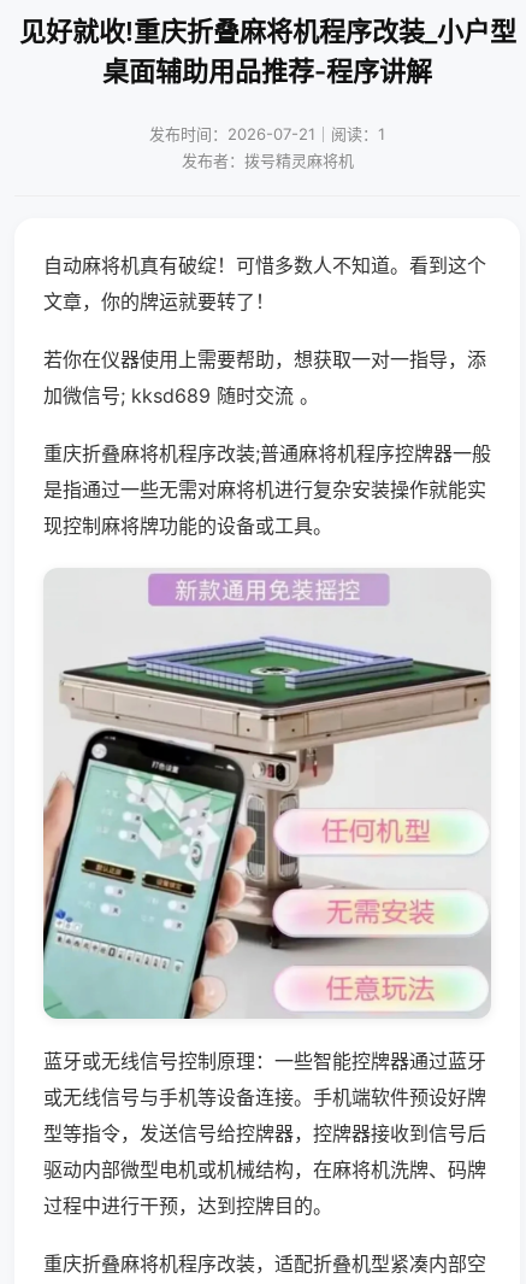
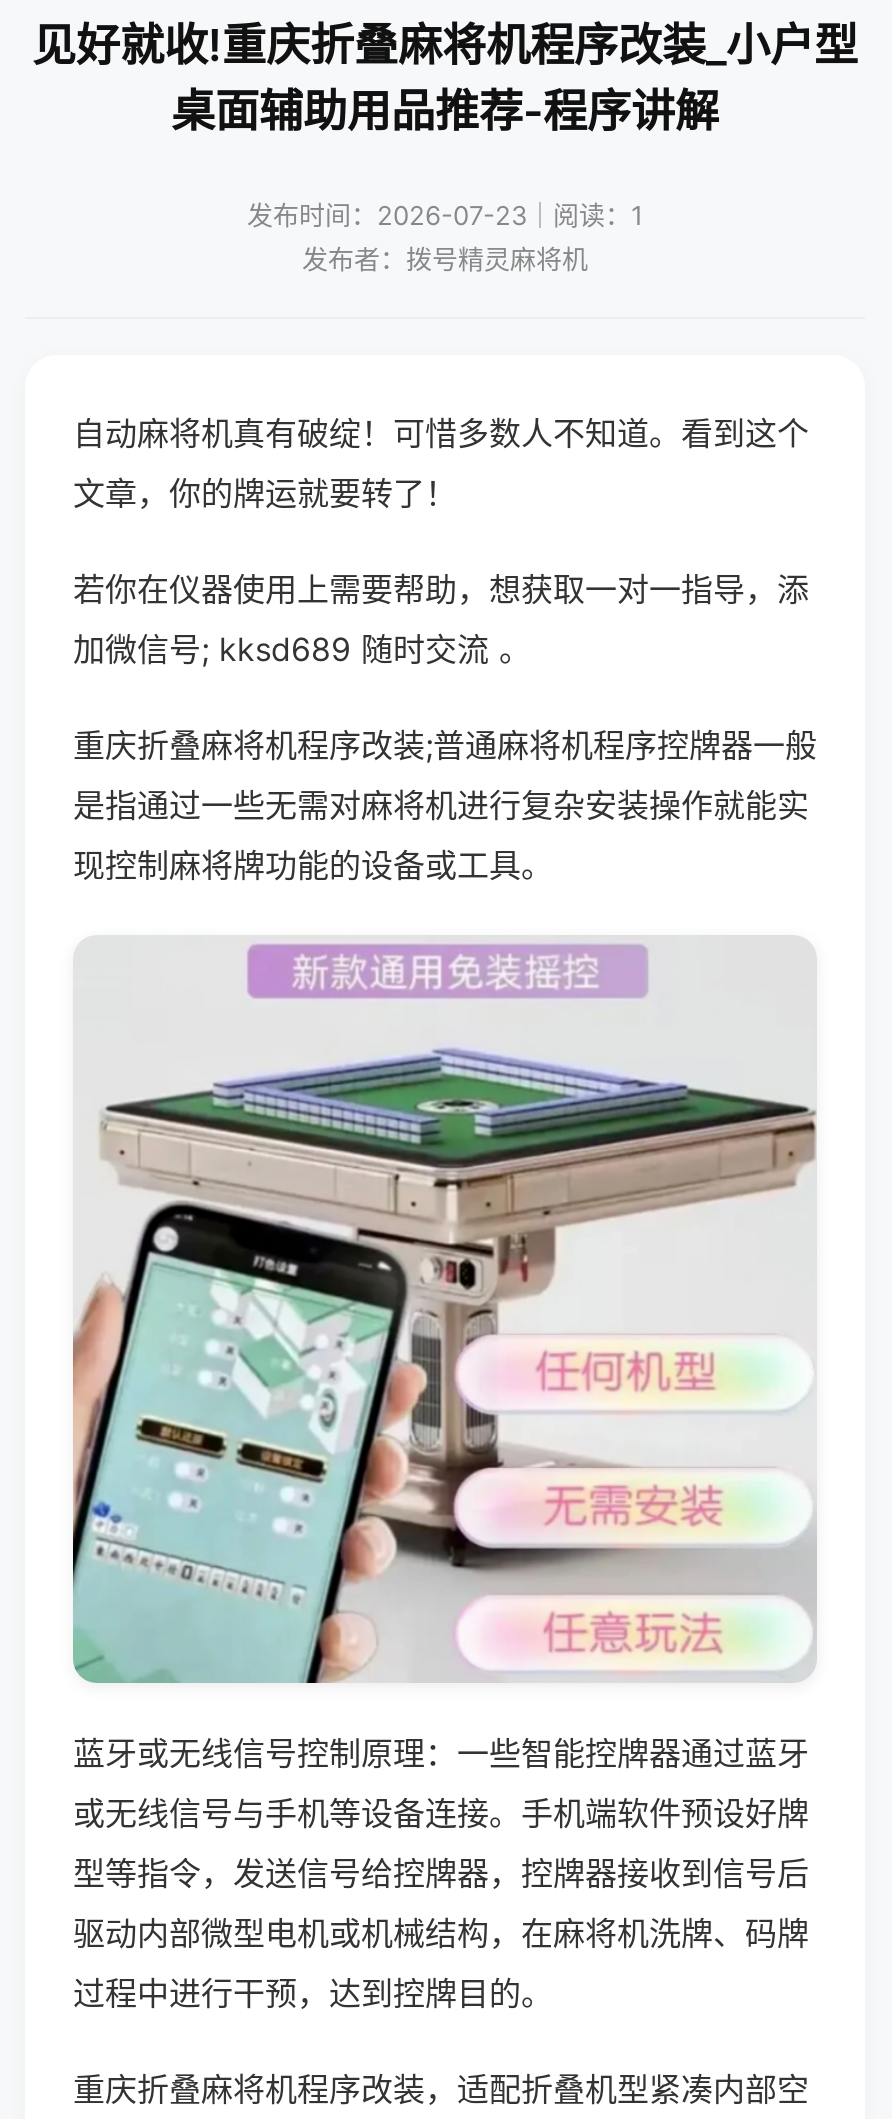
- 发布时间：2026-07-21｜阅读：1
+ 发布时间：2026-07-23｜阅读：1
